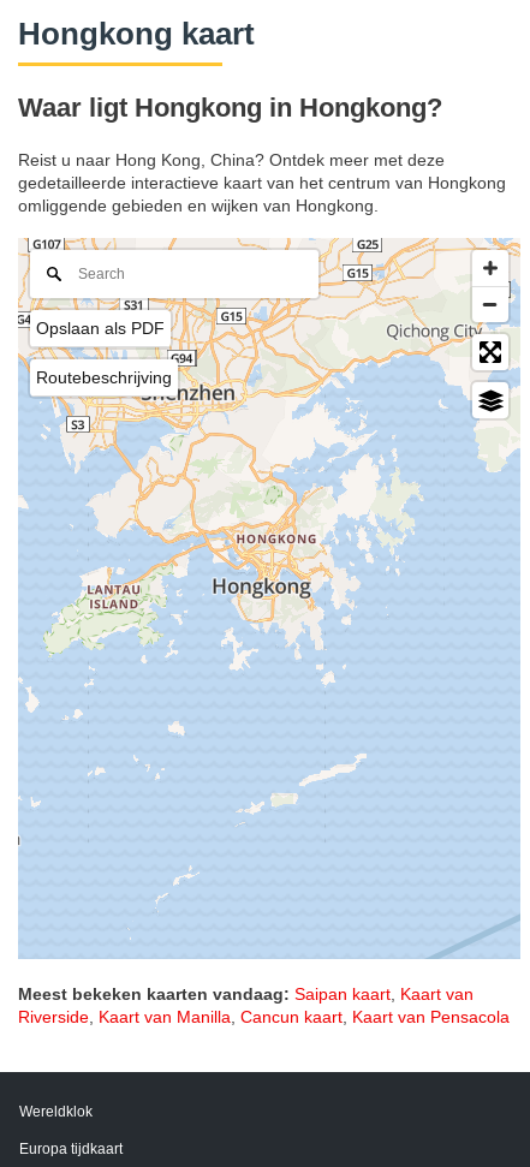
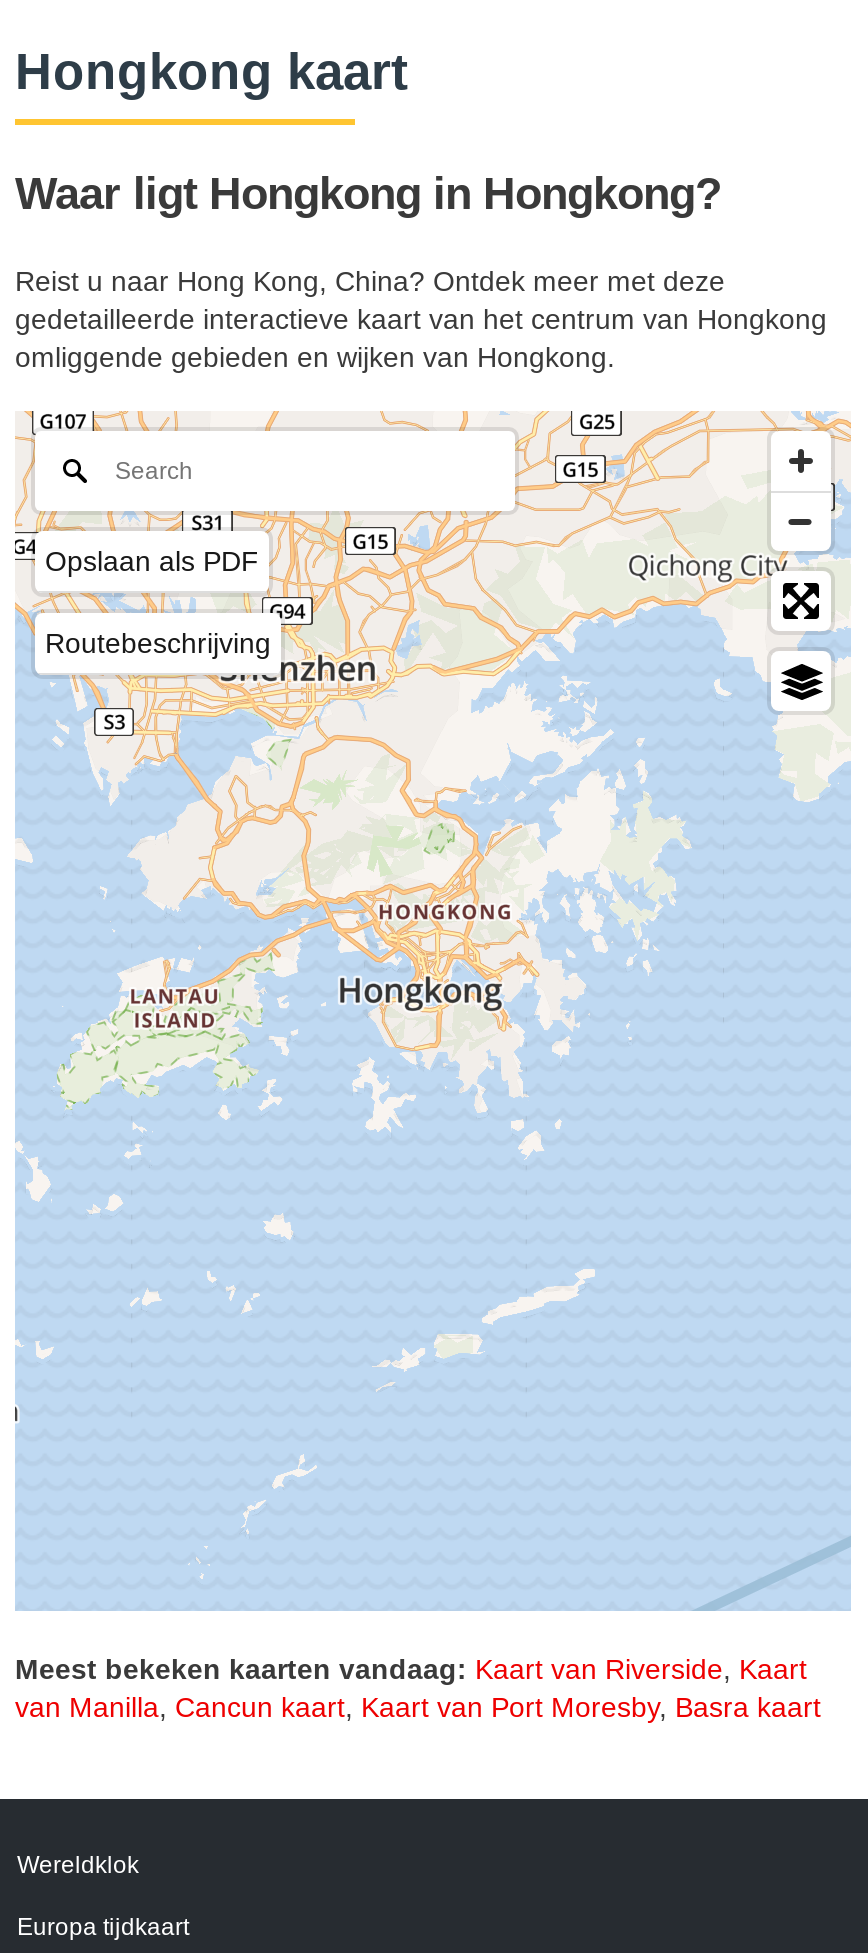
- Meest bekeken kaarten vandaag: Saipan kaart, Kaart van
- Riverside, Kaart van Manilla, Cancun kaart, Kaart van Pensacola
+ Meest bekeken kaarten vandaag: Kaart van Riverside, Kaart
+ van Manilla, Cancun kaart, Kaart van Port Moresby, Basra kaart
